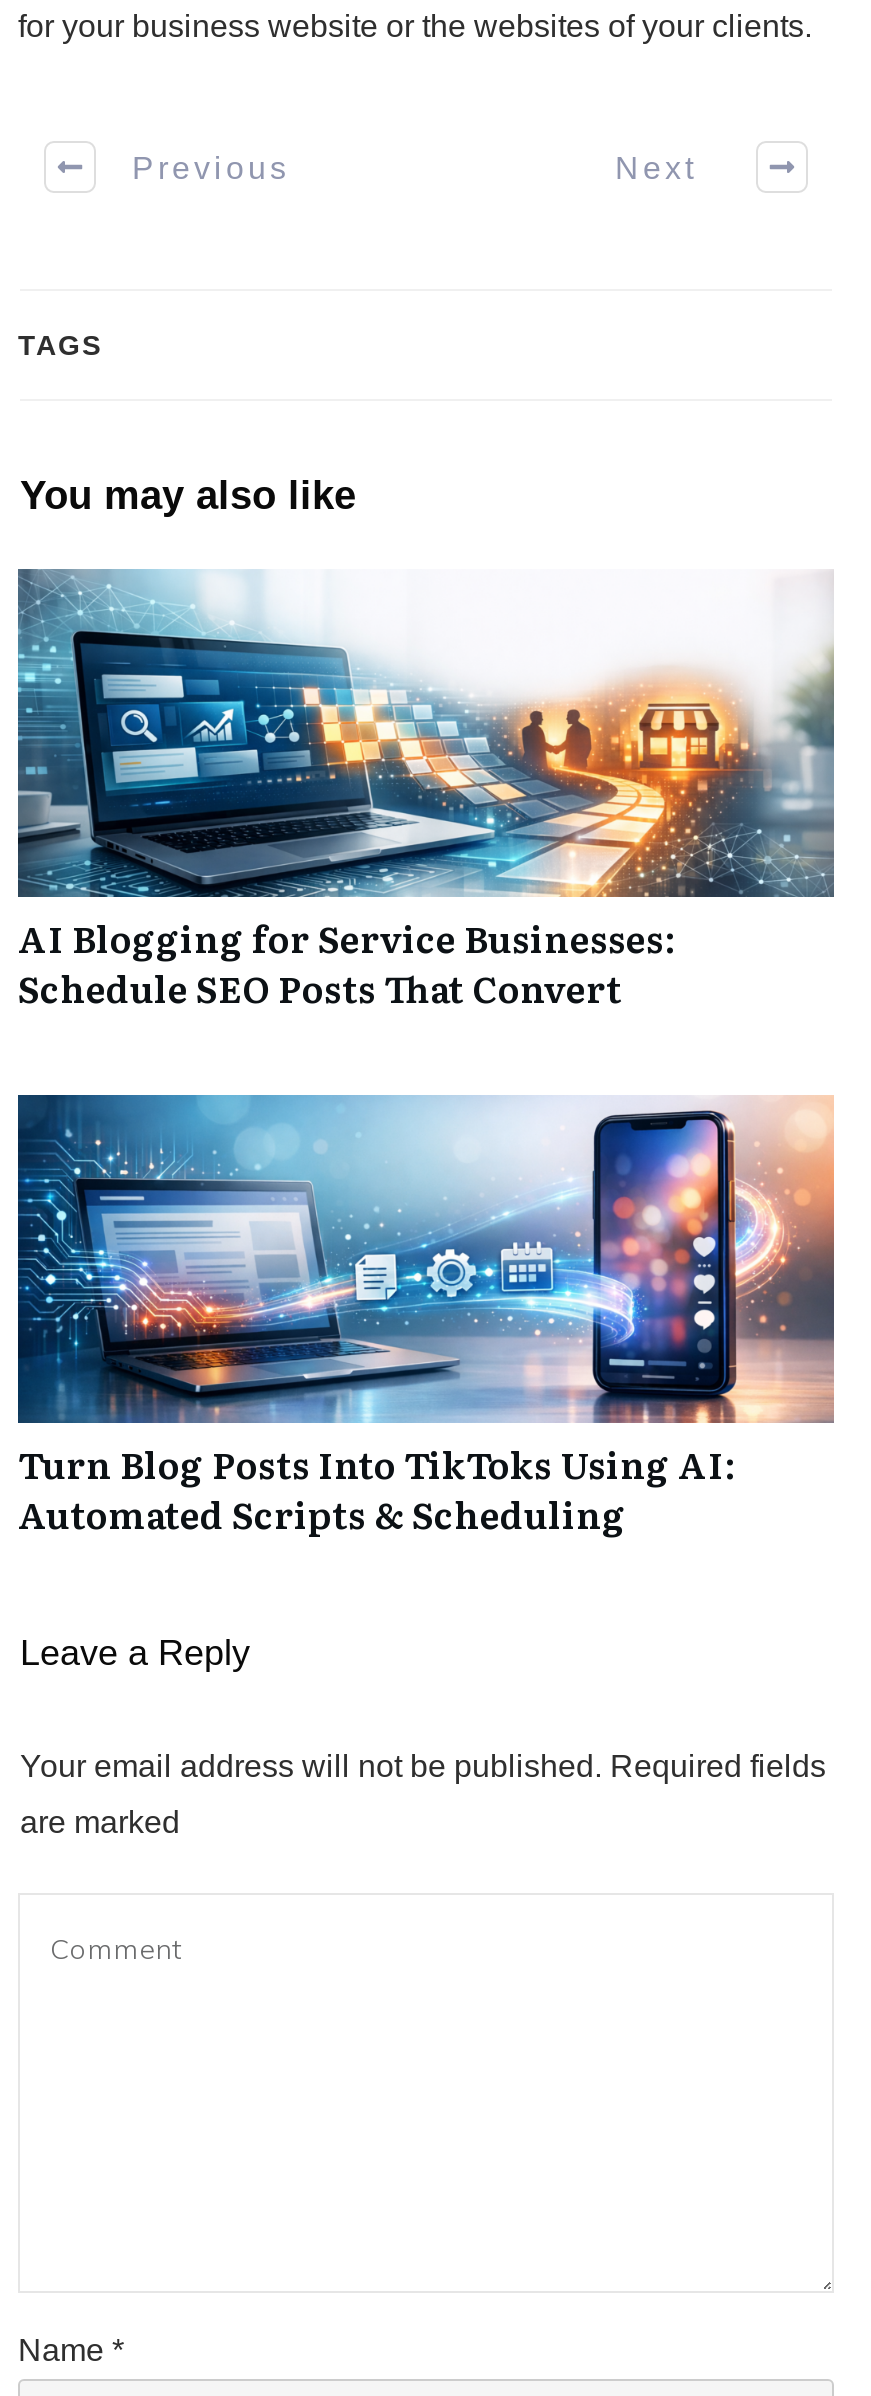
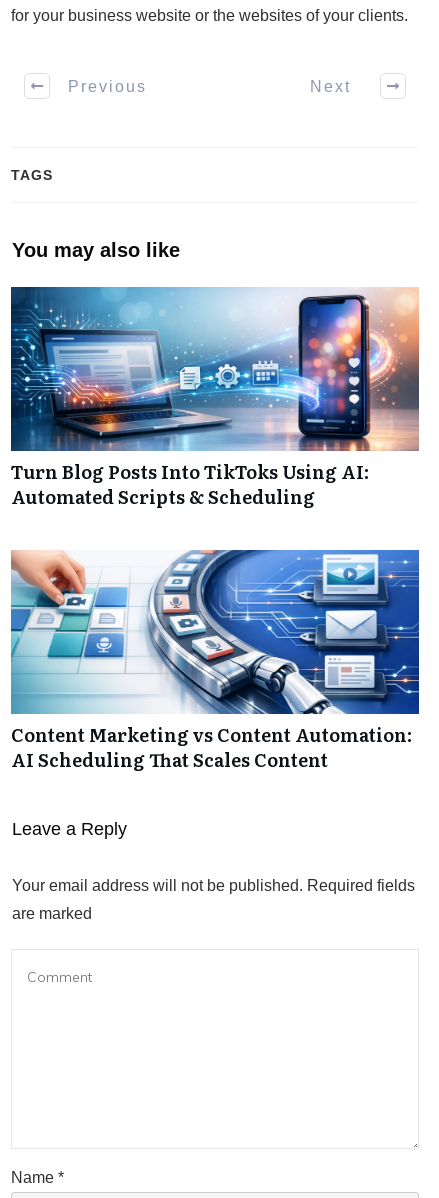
- [image]
- AI Blogging for Service Businesses:
- Schedule SEO Posts That Convert

moved up: [image] | Turn Blog Posts Into TikToks Using AI: | Automated Scripts & Scheduling

+ [image]
+ Content Marketing vs Content Automation:
+ AI Scheduling That Scales Content
